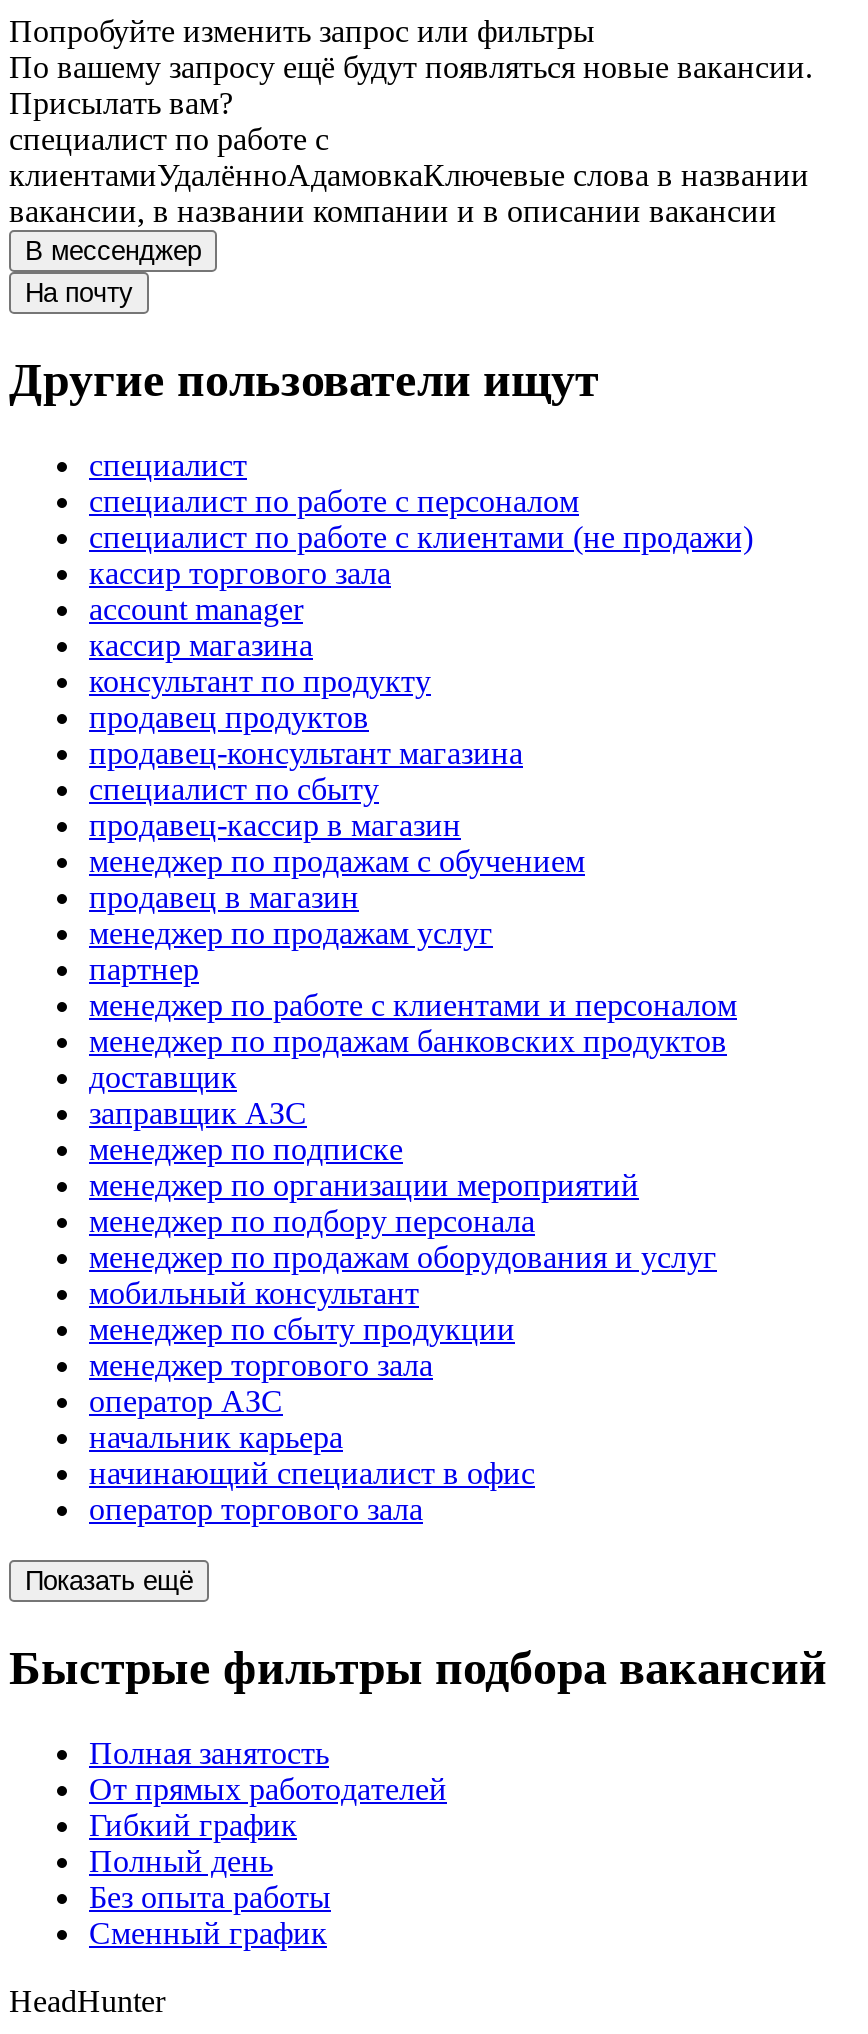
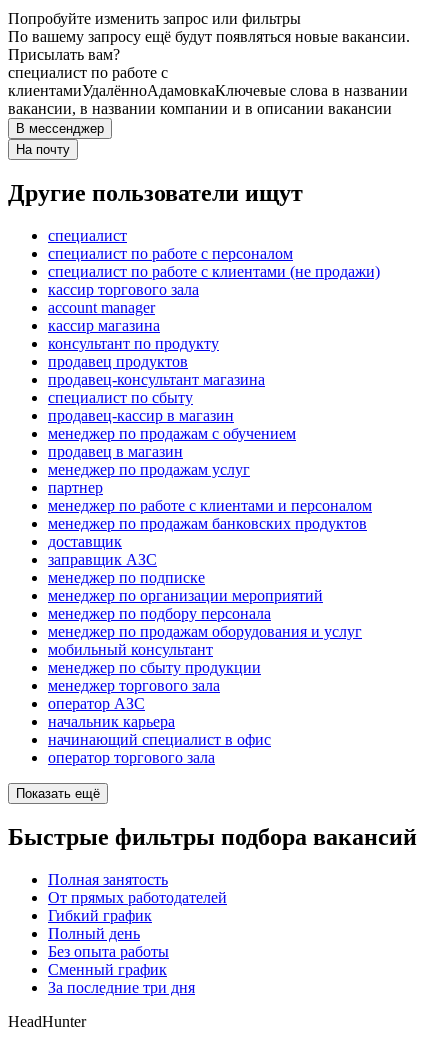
+ За последние три дня
